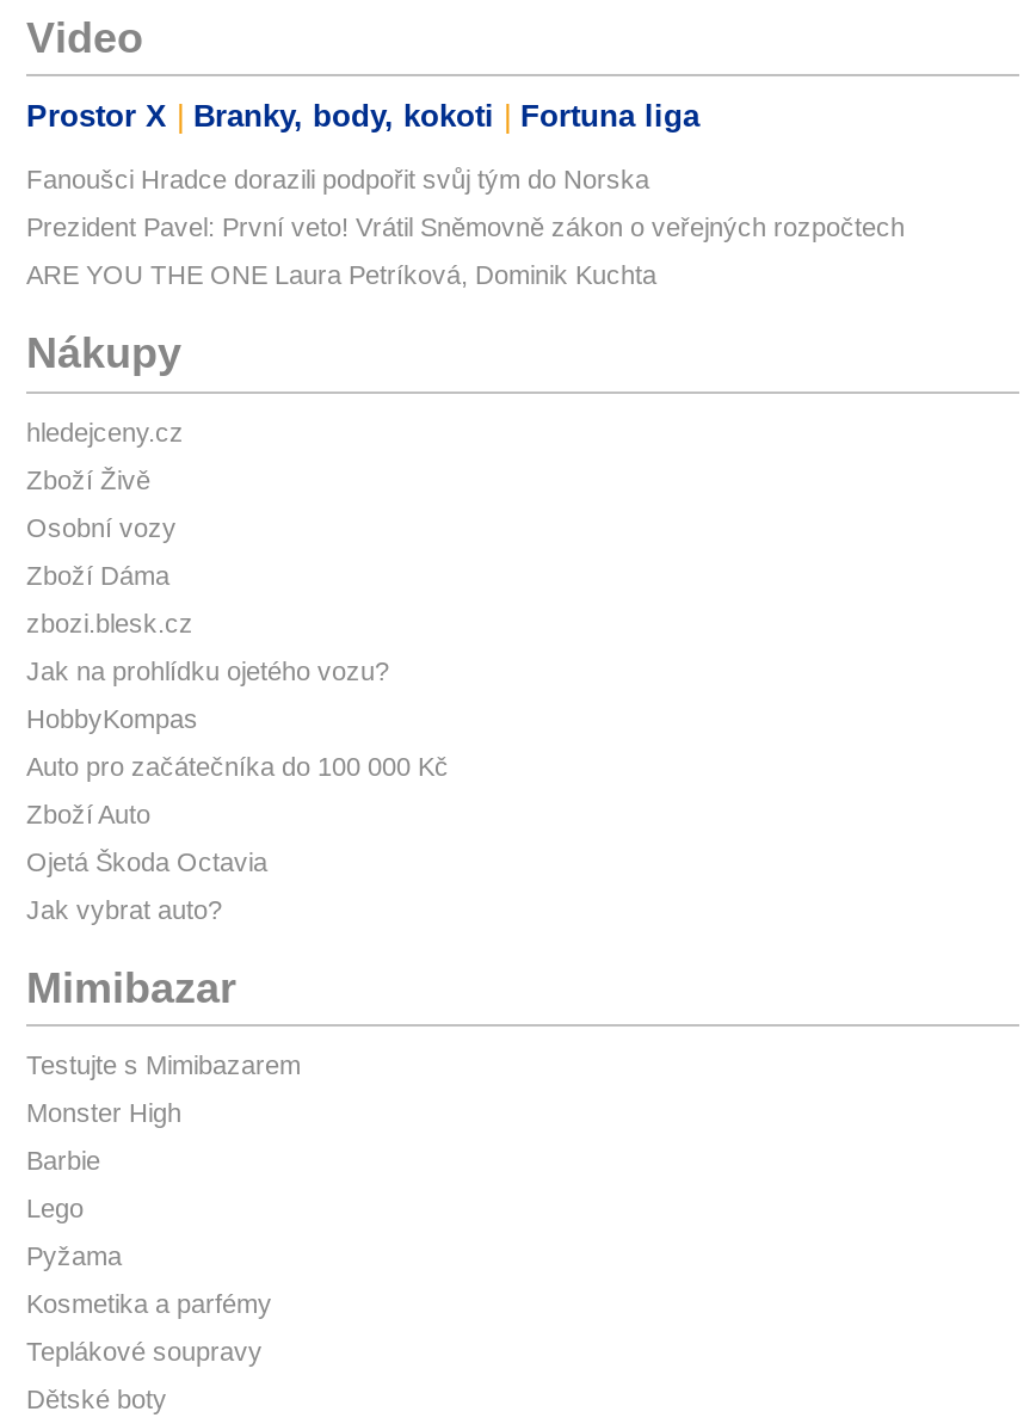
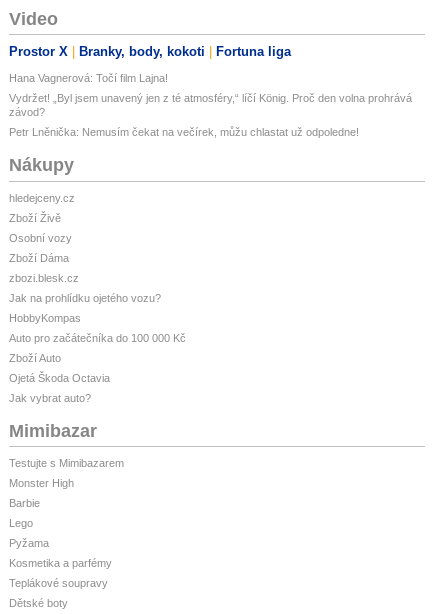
- Fanoušci Hradce dorazili podpořit svůj tým do Norska
+ Hana Vagnerová: Točí film Lajna!

- Prezident Pavel: První veto! Vrátil Sněmovně zákon o veřejných rozpočtech
+ Vydržet! „Byl jsem unavený jen z té atmosféry,“ líčí König. Proč den volna prohrává
+ závod?

- ARE YOU THE ONE Laura Petríková, Dominik Kuchta
+ Petr Lněnička: Nemusím čekat na večírek, můžu chlastat už odpoledne!
